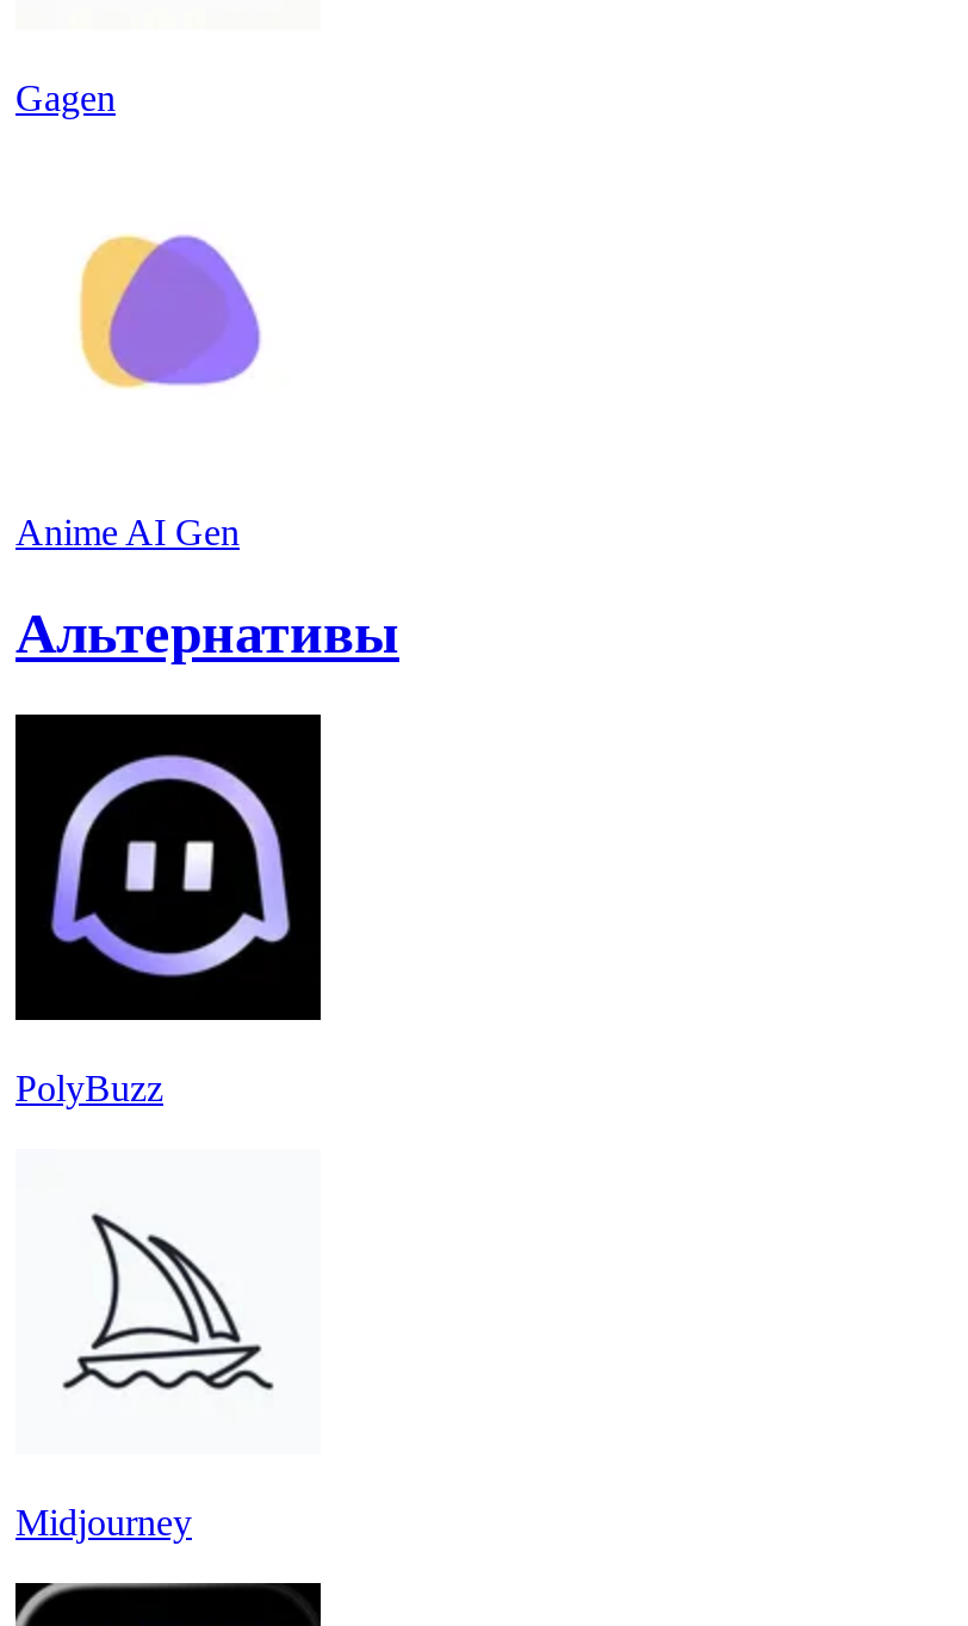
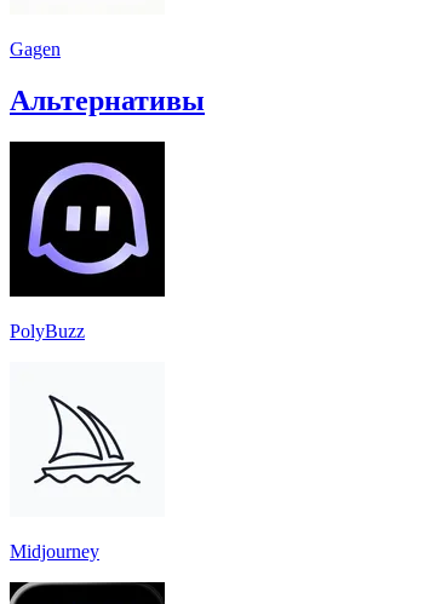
- [image]

- Anime AI Gen
